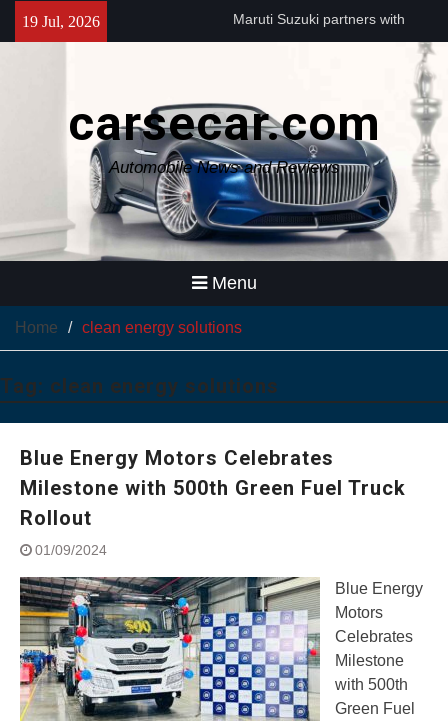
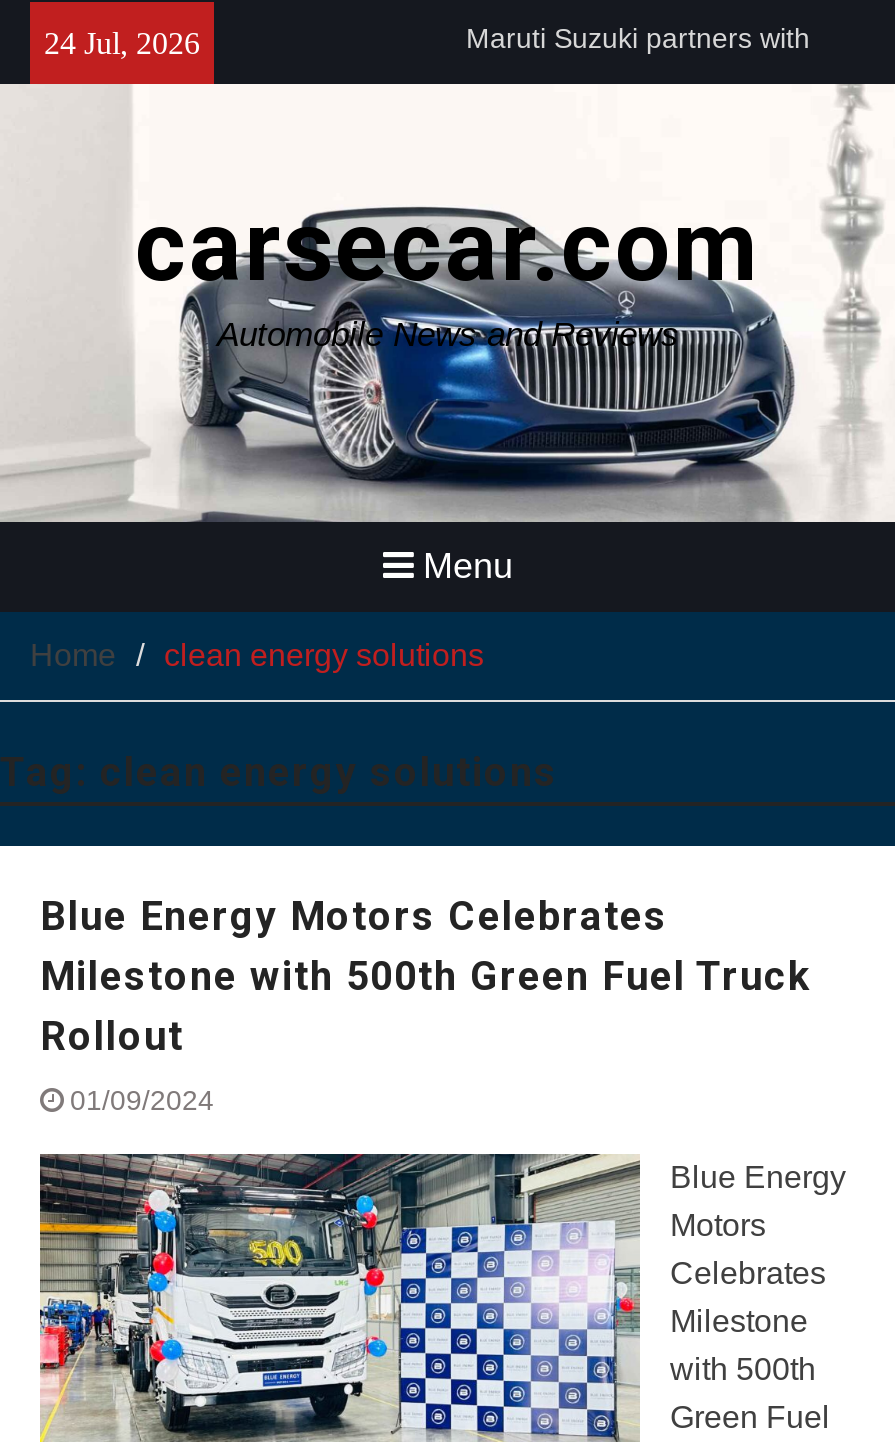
- 19 Jul, 2026
+ 24 Jul, 2026
